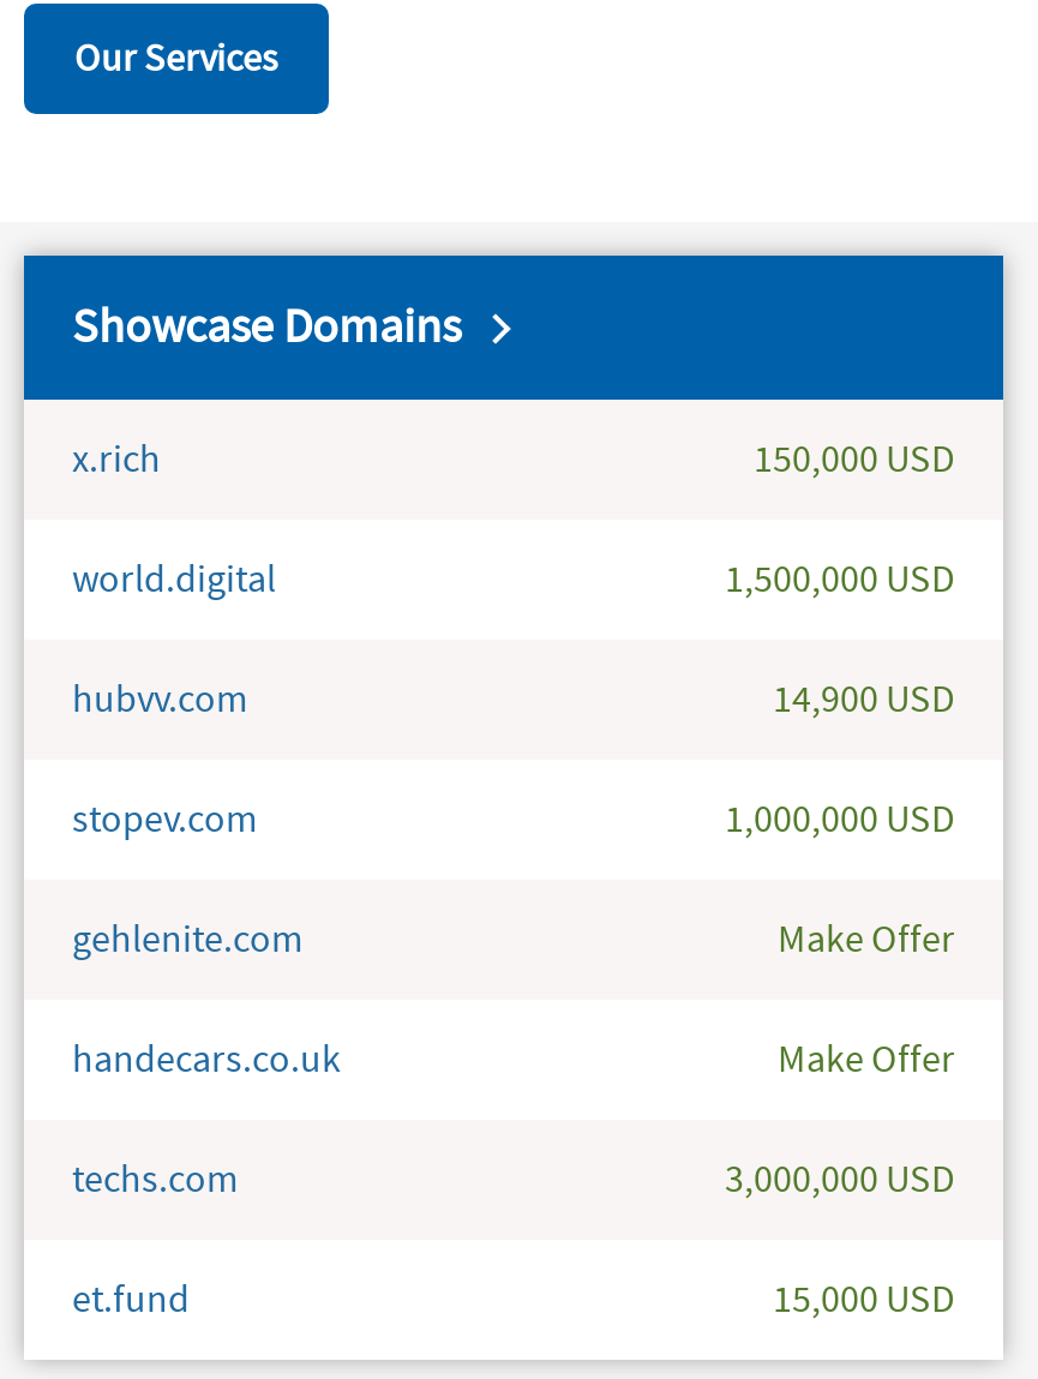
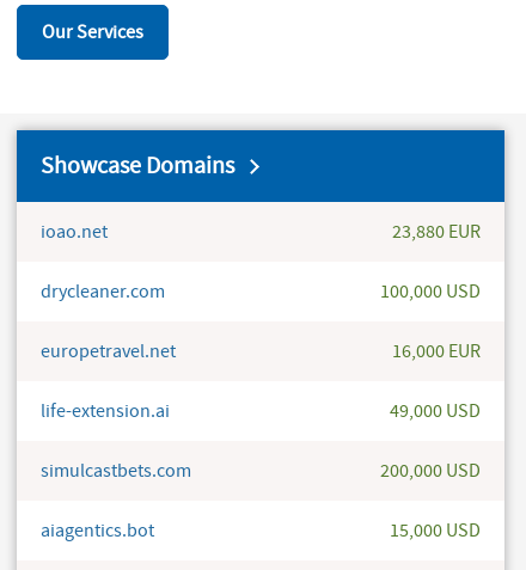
- x.rich
- 150,000 USD
- world.digital
- 1,500,000 USD
- hubvv.com
- 14,900 USD
- stopev.com
- 1,000,000 USD
- gehlenite.com
- Make Offer
- handecars.co.uk
- Make Offer
- techs.com
- 3,000,000 USD
- et.fund
+ ioao.net
+ 23,880 EUR
+ drycleaner.com
+ 100,000 USD
+ europetravel.net
+ 16,000 EUR
+ life-extension.ai
+ 49,000 USD
+ simulcastbets.com
+ 200,000 USD
+ aiagentics.bot
